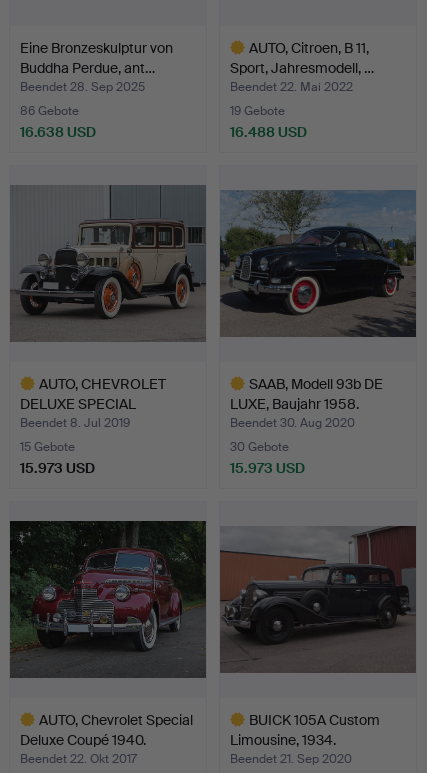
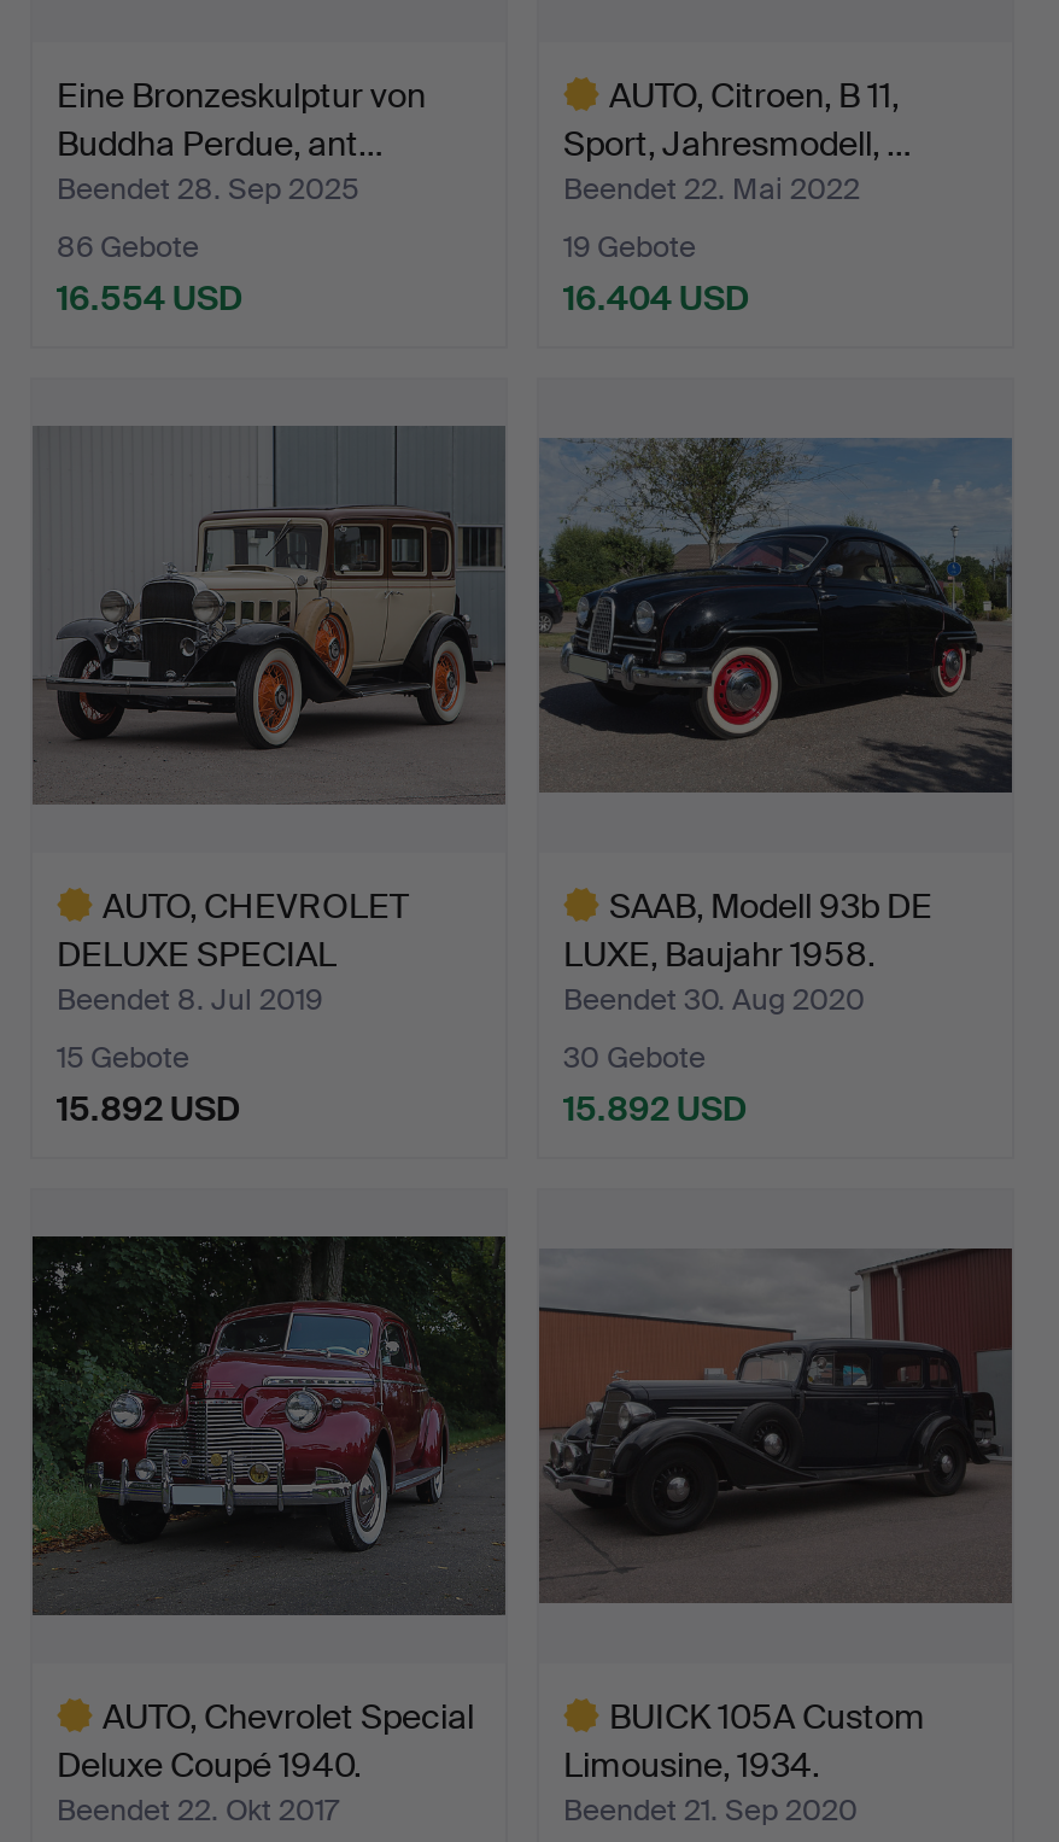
- 16.638 USD
+ 16.554 USD

- 16.488 USD
+ 16.404 USD

- 15.973 USD
+ 15.892 USD

- 15.973 USD
+ 15.892 USD
